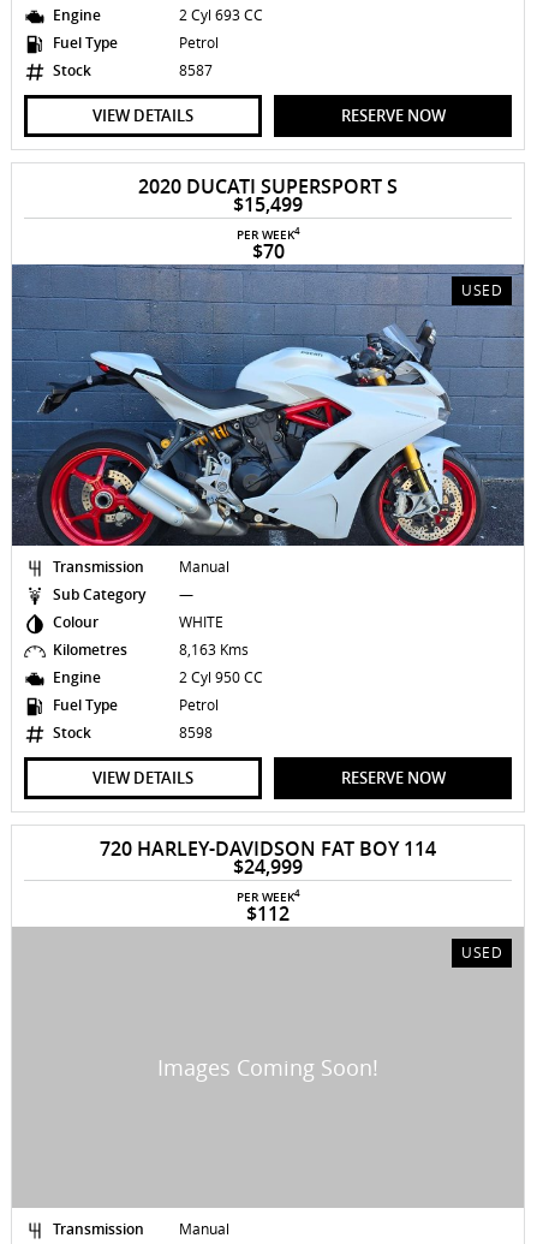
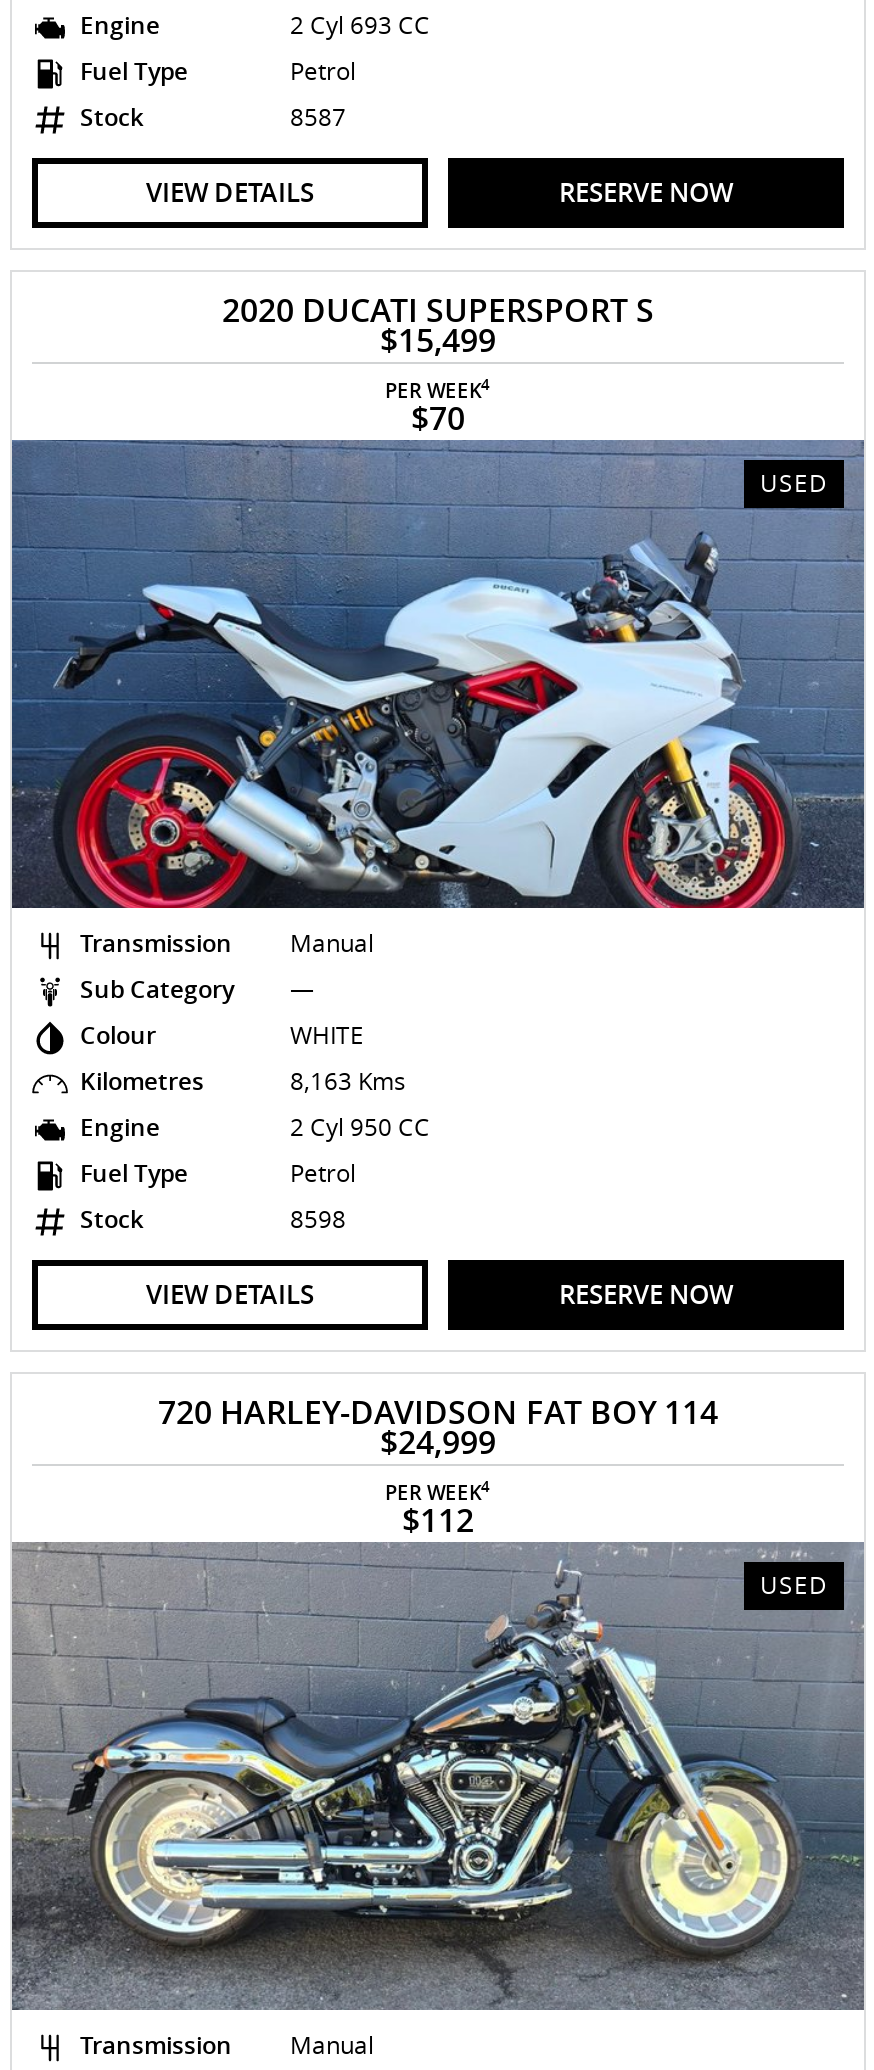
+ [image]
